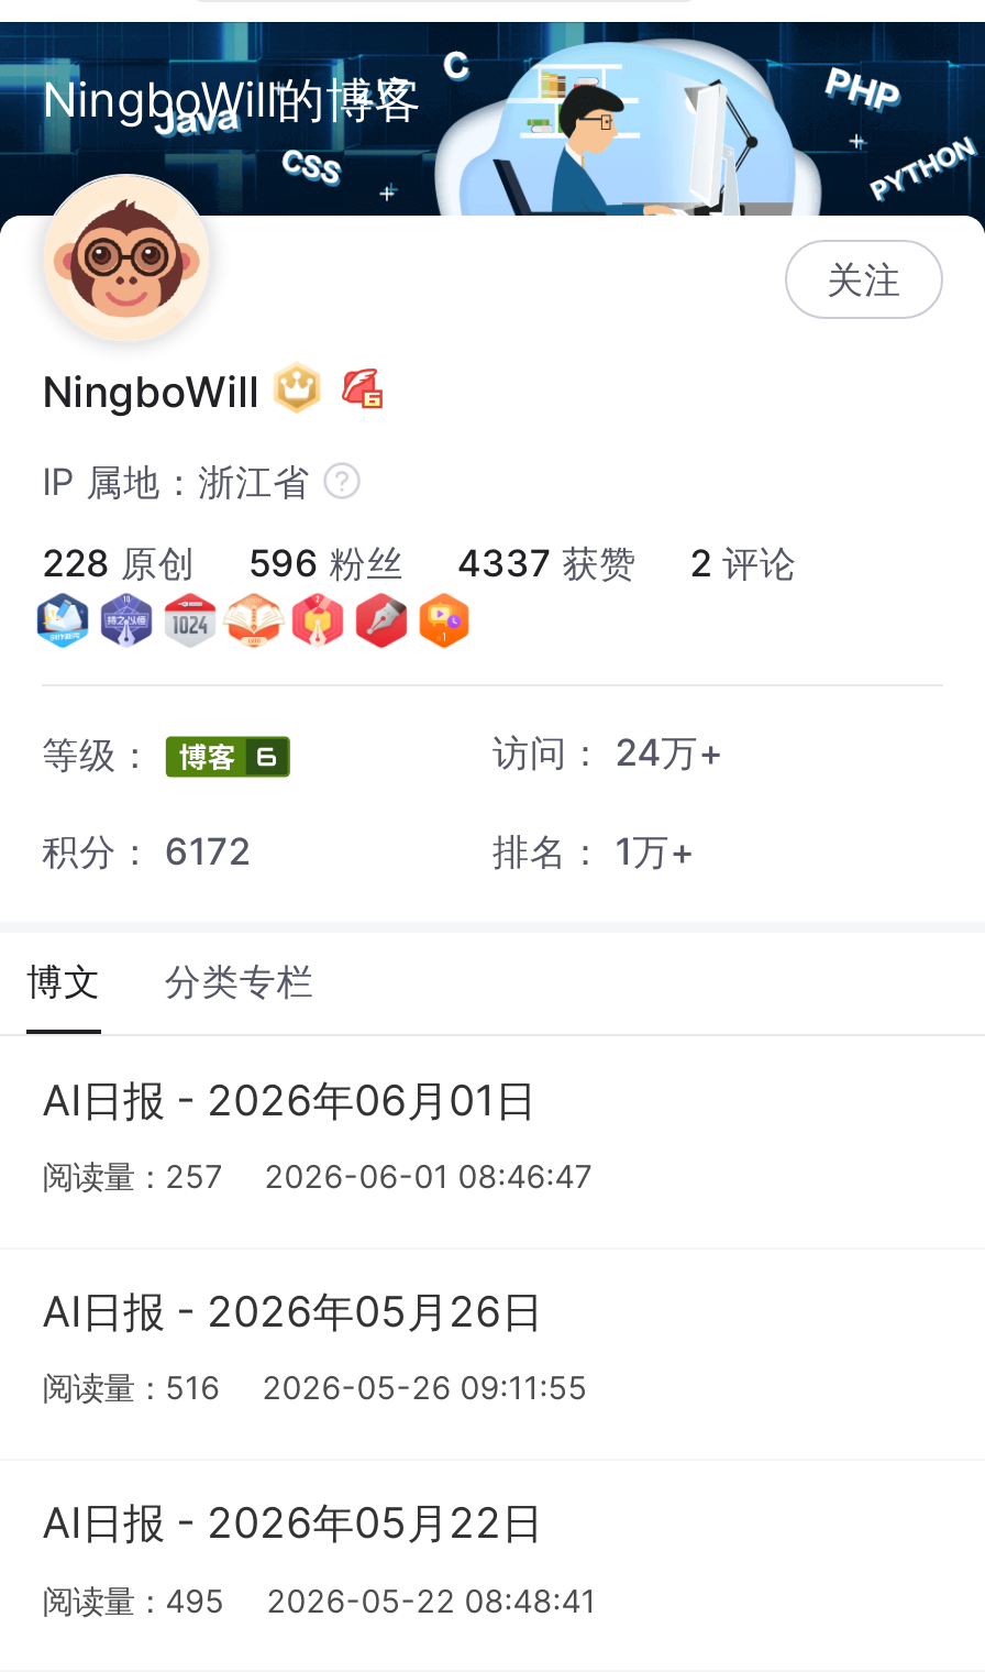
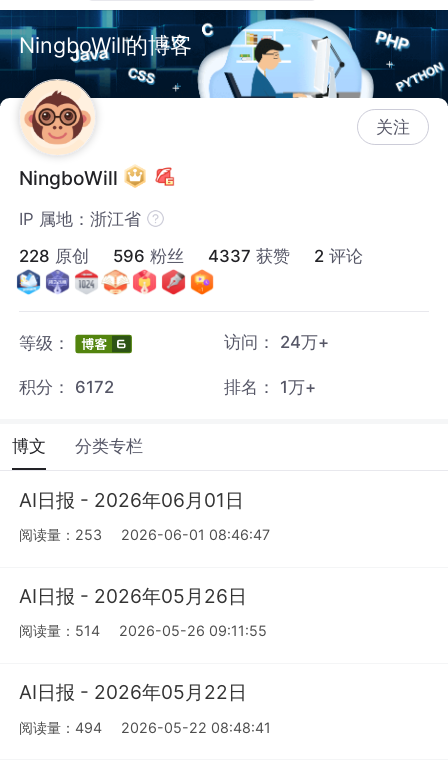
- 阅读量：257 2026-06-01 08:46:47
+ 阅读量：253 2026-06-01 08:46:47

- 阅读量：516 2026-05-26 09:11:55
+ 阅读量：514 2026-05-26 09:11:55

- 阅读量：495 2026-05-22 08:48:41
+ 阅读量：494 2026-05-22 08:48:41
